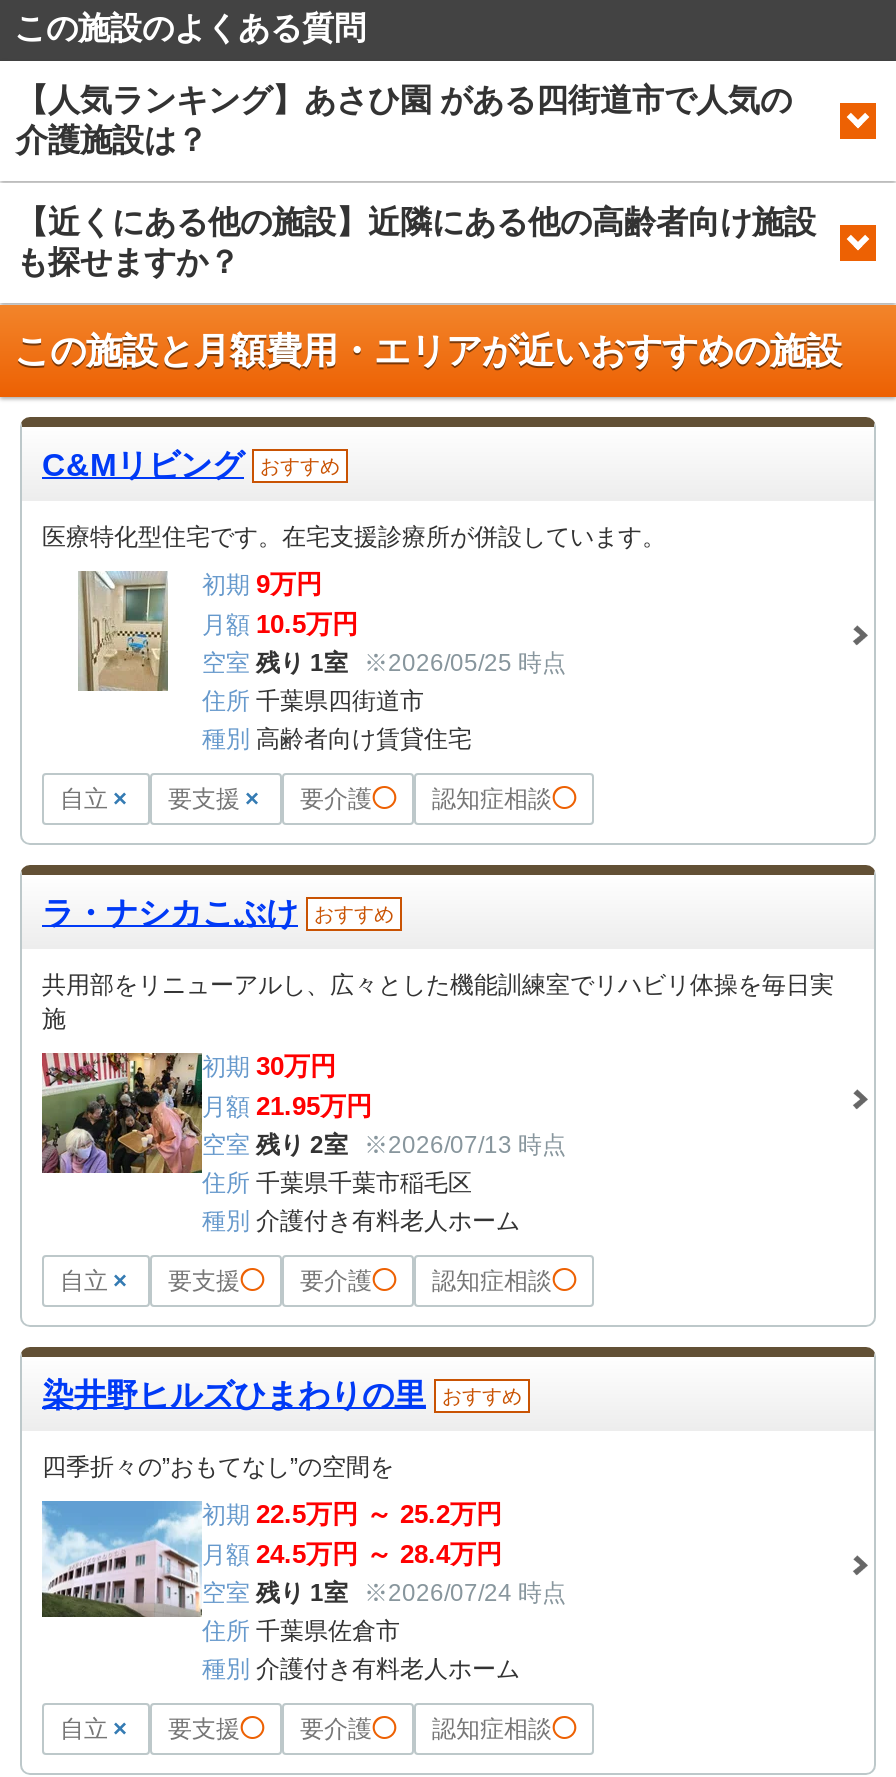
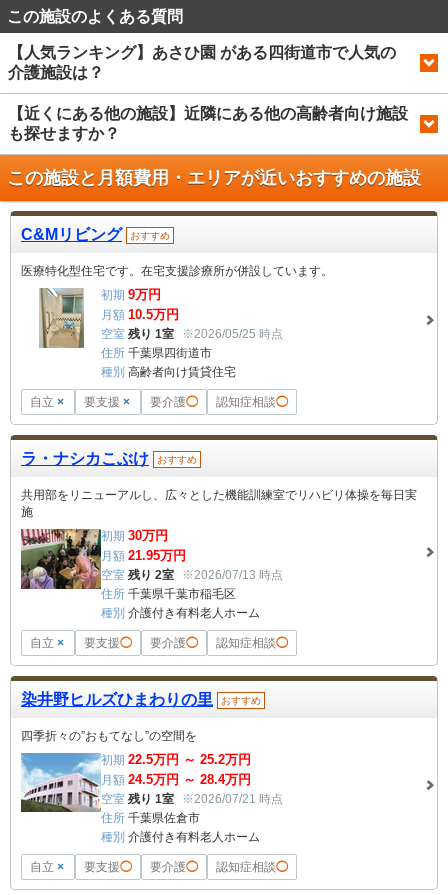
- 空室 残り 1室 ※2026/07/24 時点
+ 空室 残り 1室 ※2026/07/21 時点
